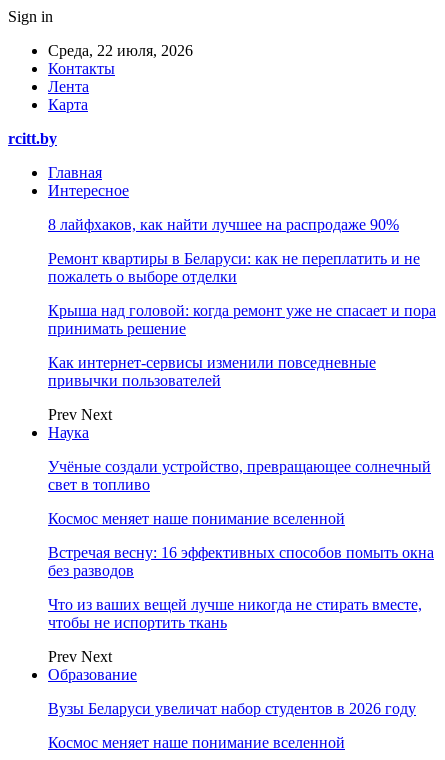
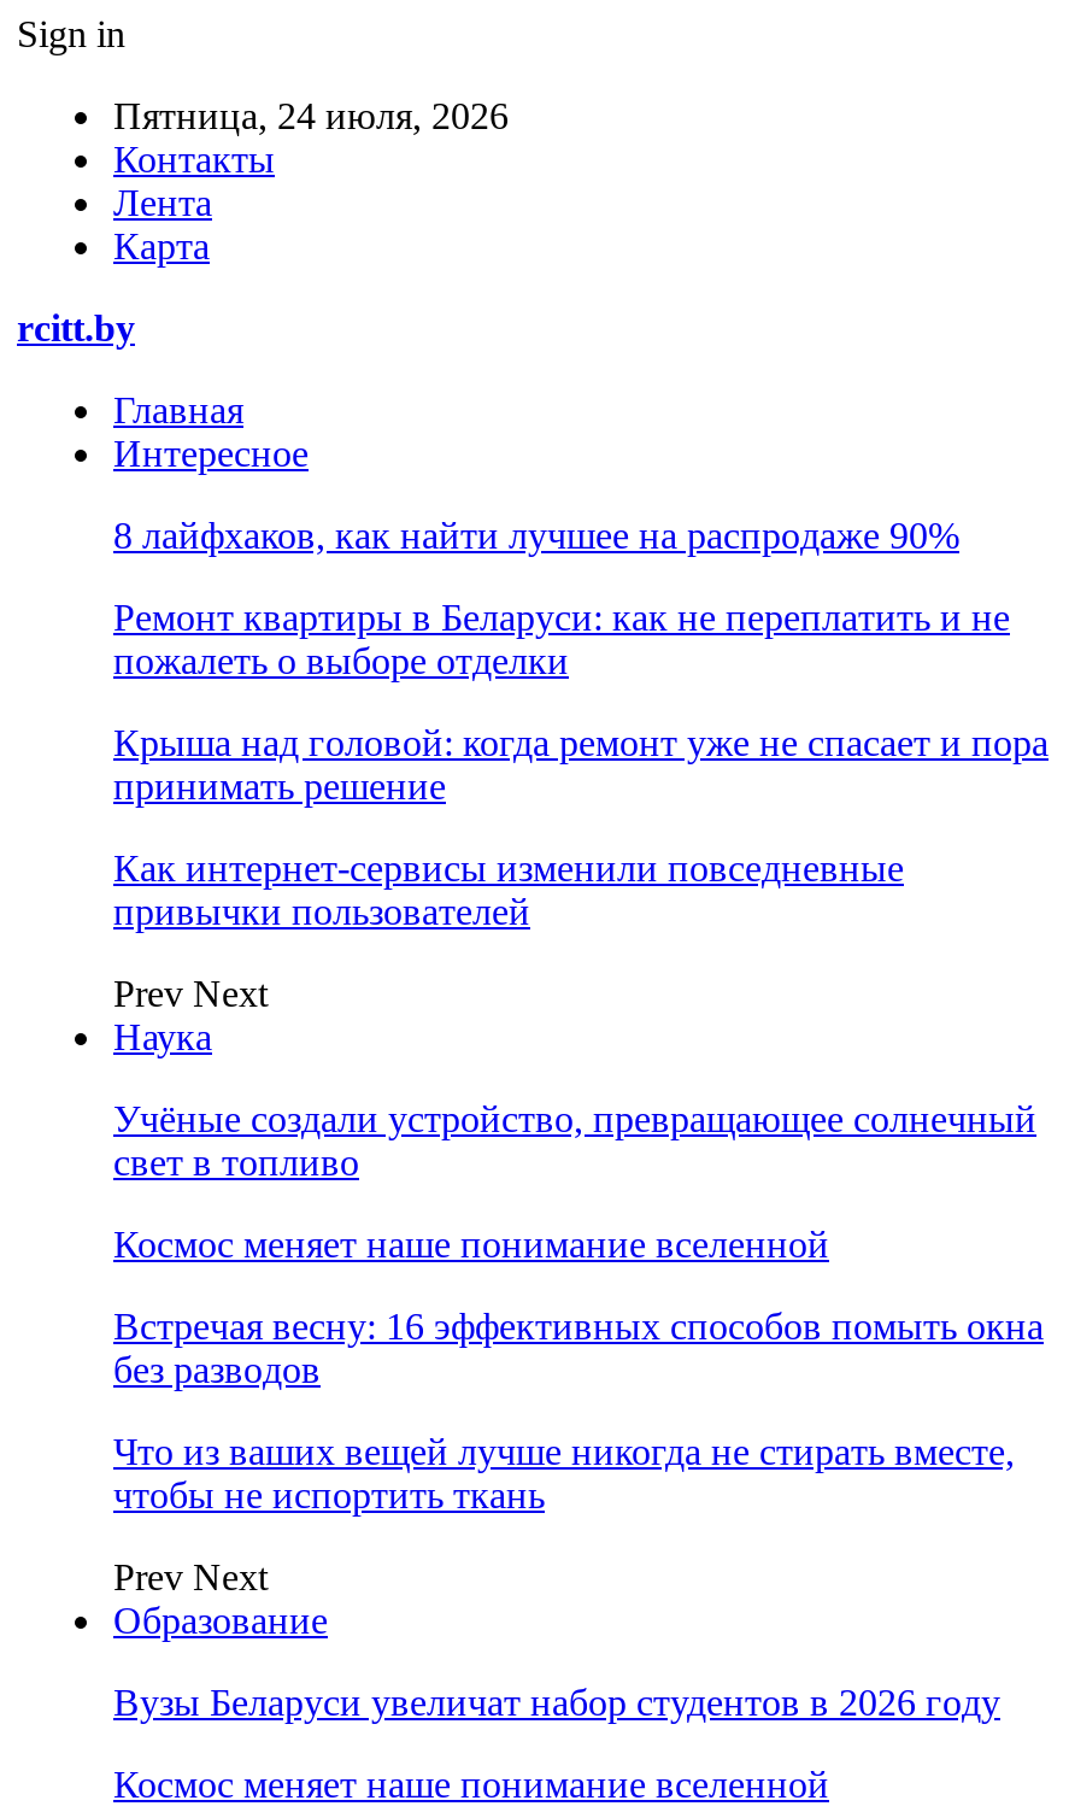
- Среда, 22 июля, 2026
+ Пятница, 24 июля, 2026
